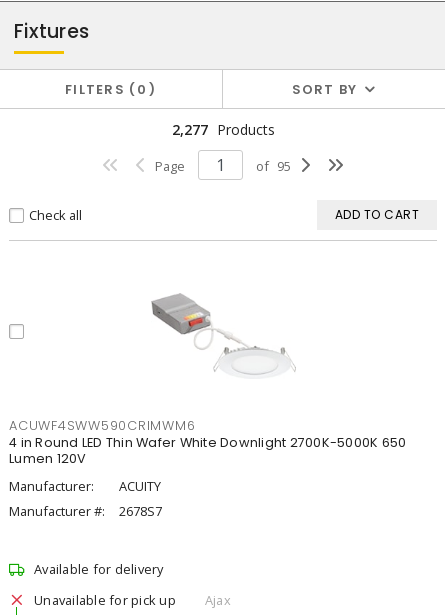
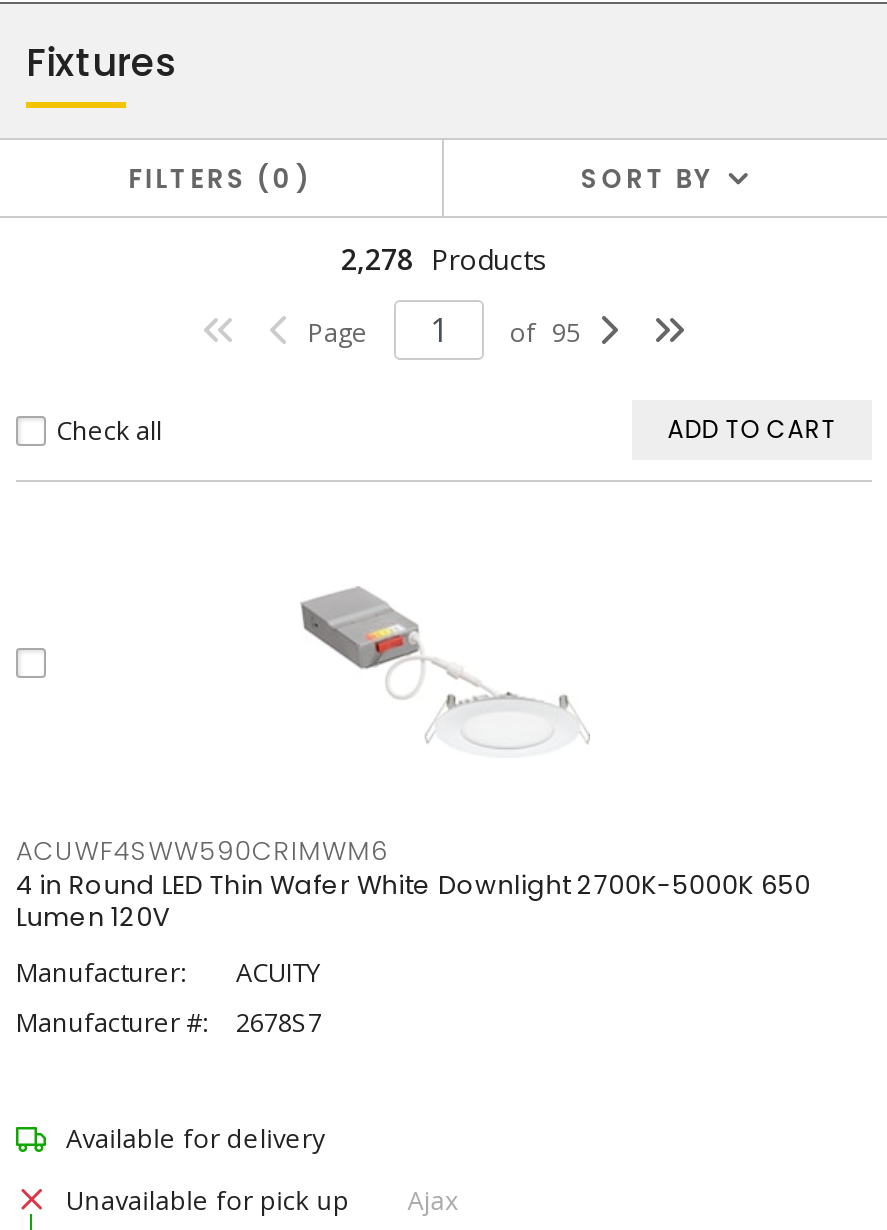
- 2,277 Products
+ 2,278 Products
